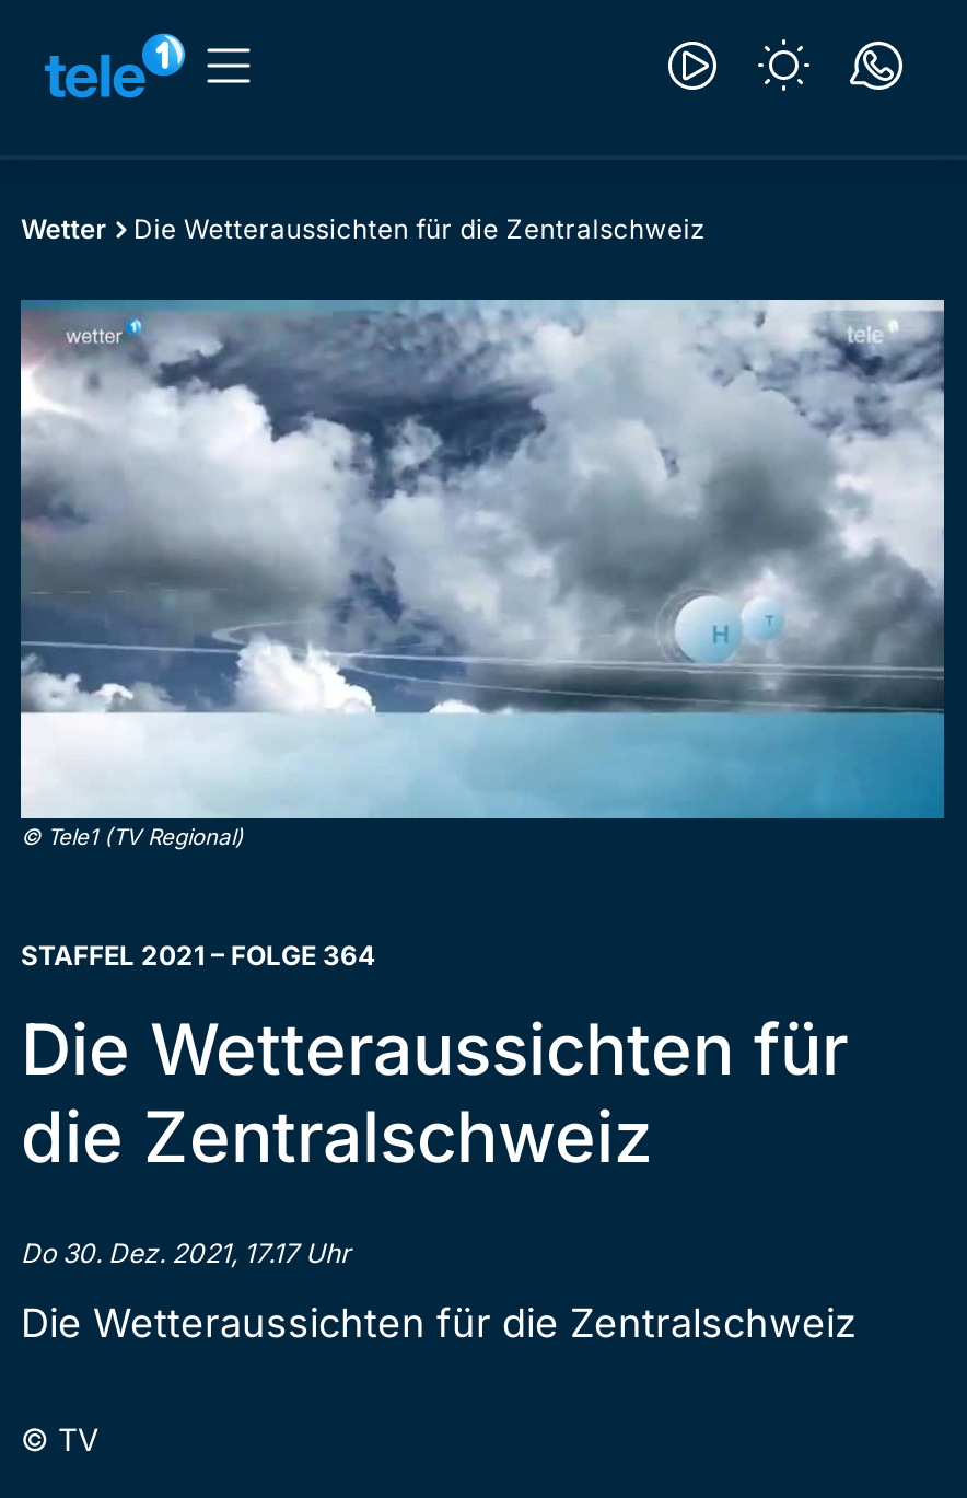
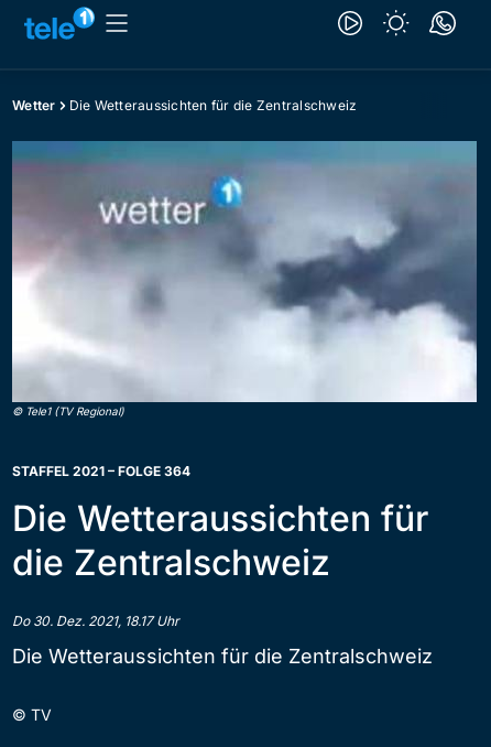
- [image]
+ [image]

- Do 30. Dez. 2021, 17.17 Uhr
+ Do 30. Dez. 2021, 18.17 Uhr
